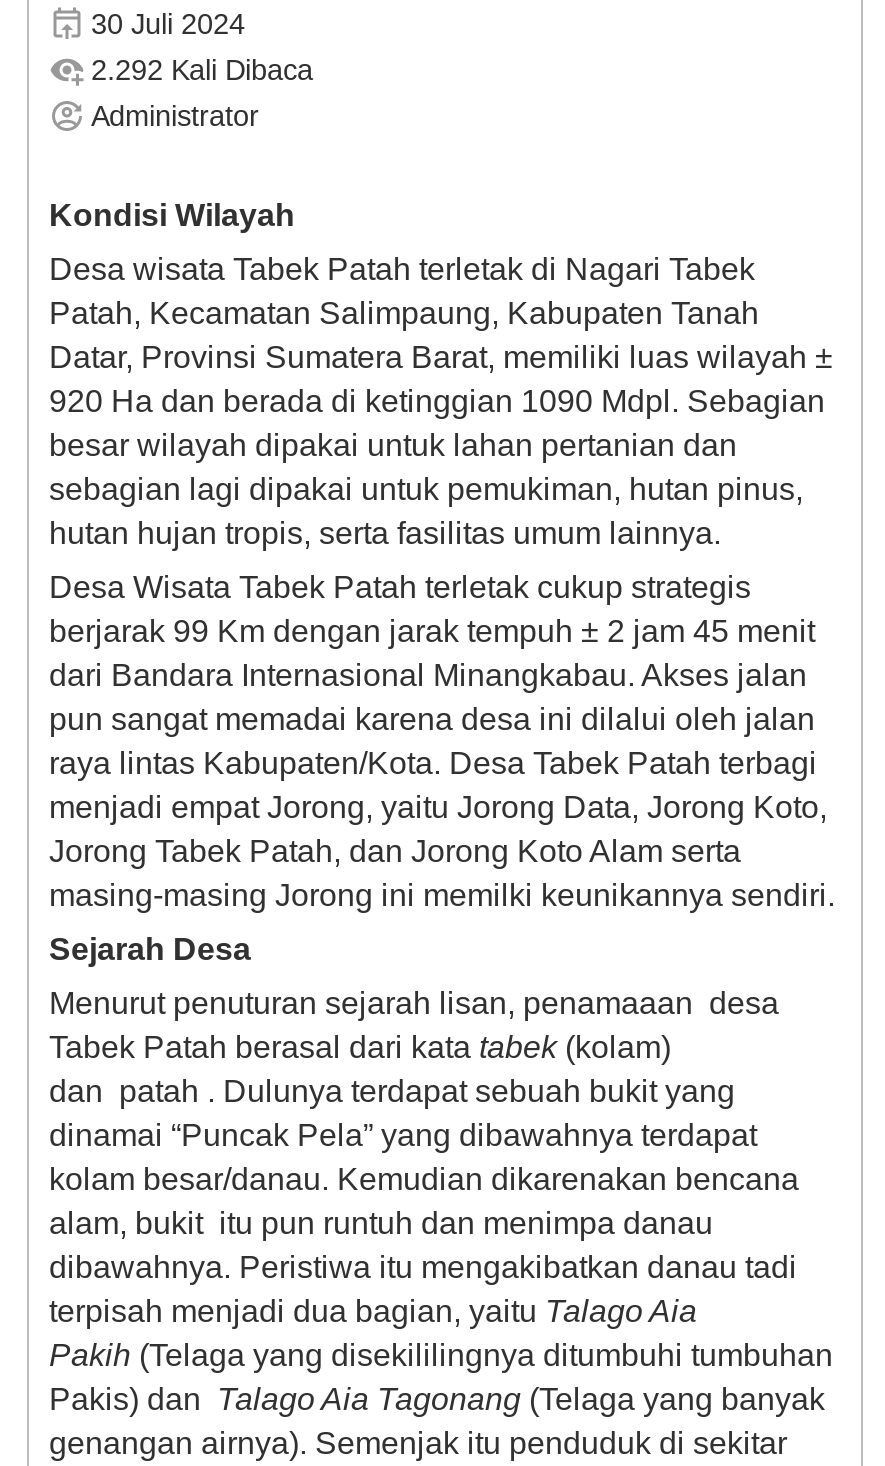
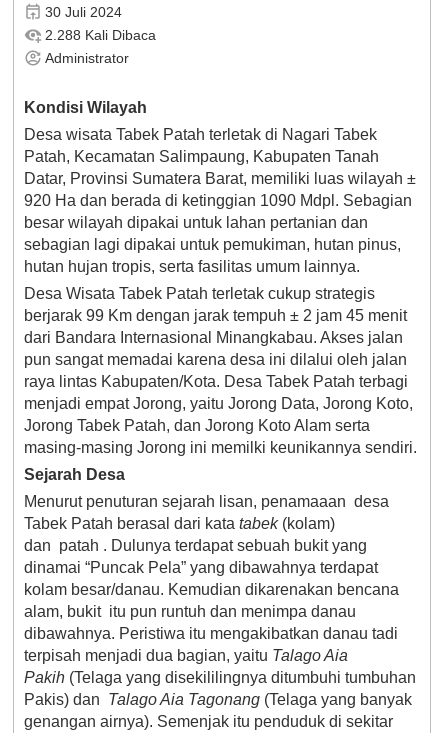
- 2.292 Kali Dibaca
+ 2.288 Kali Dibaca
